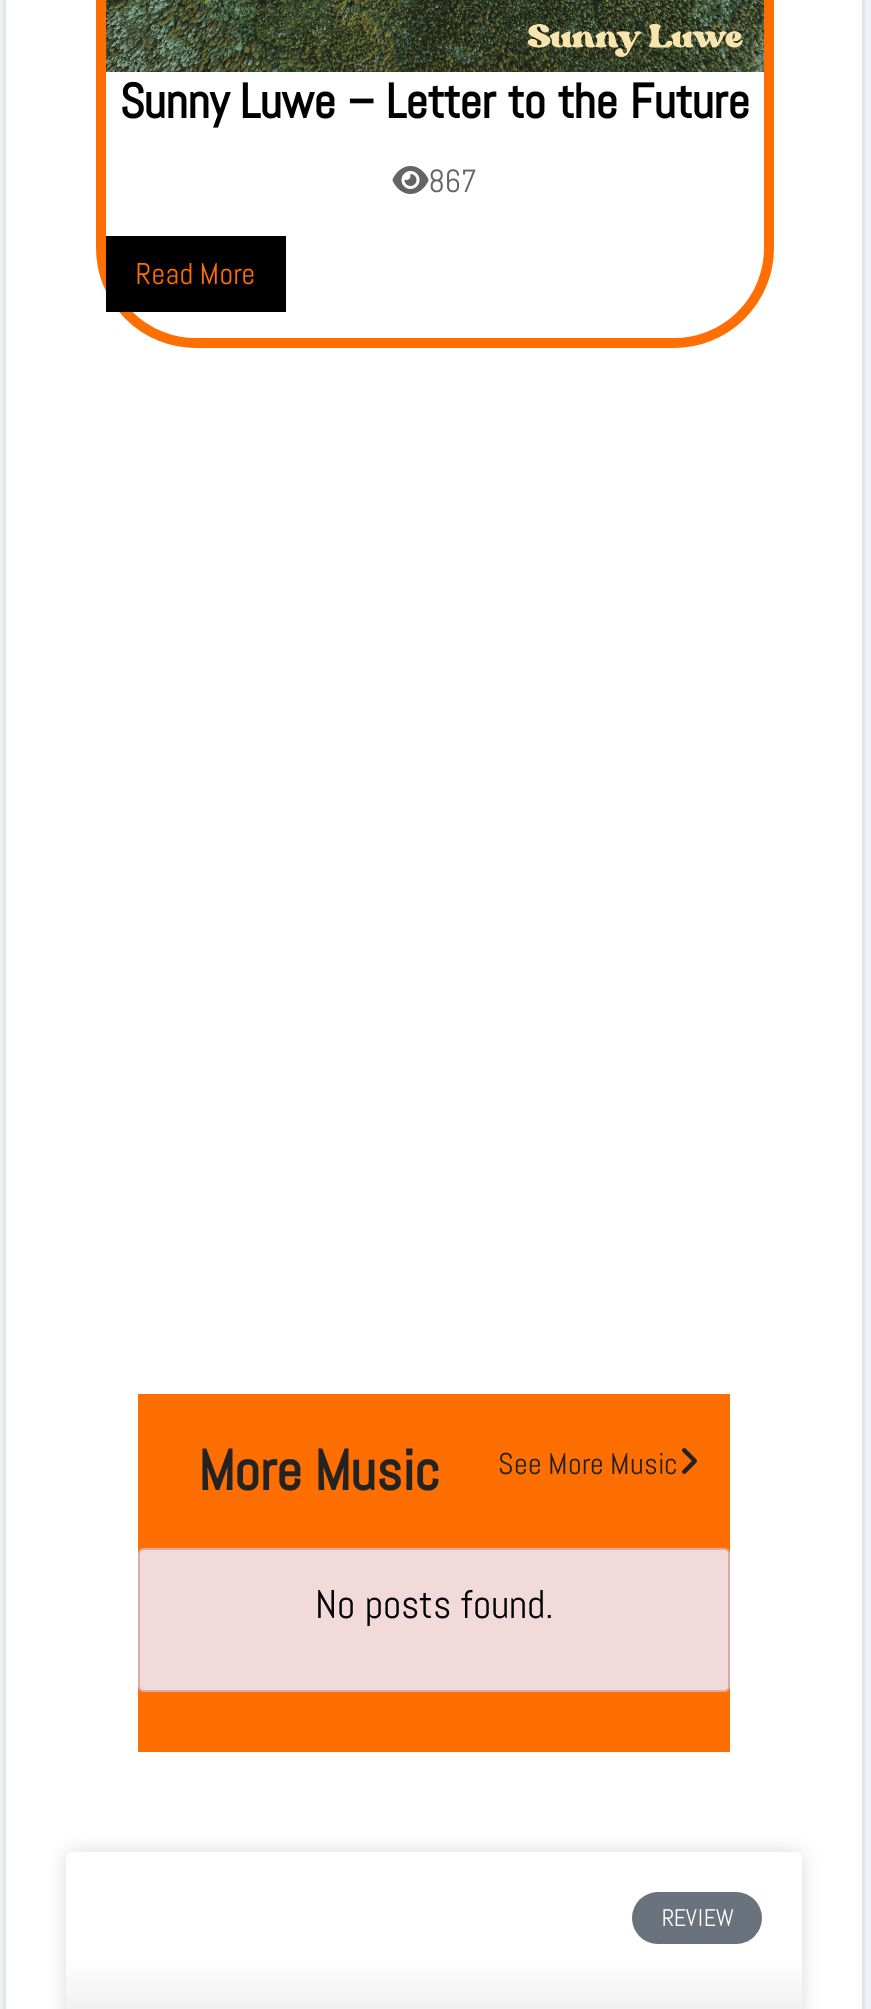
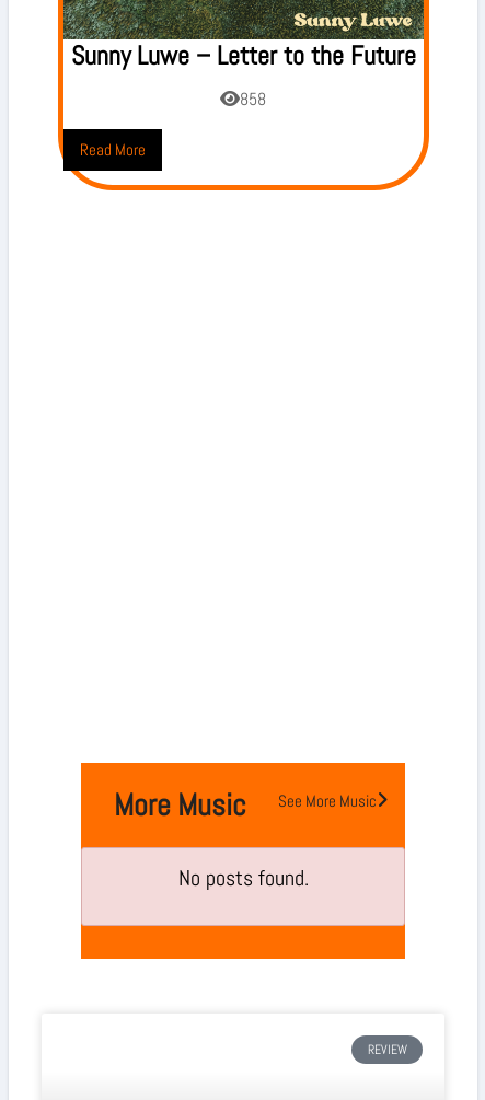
- 867
+ 858
